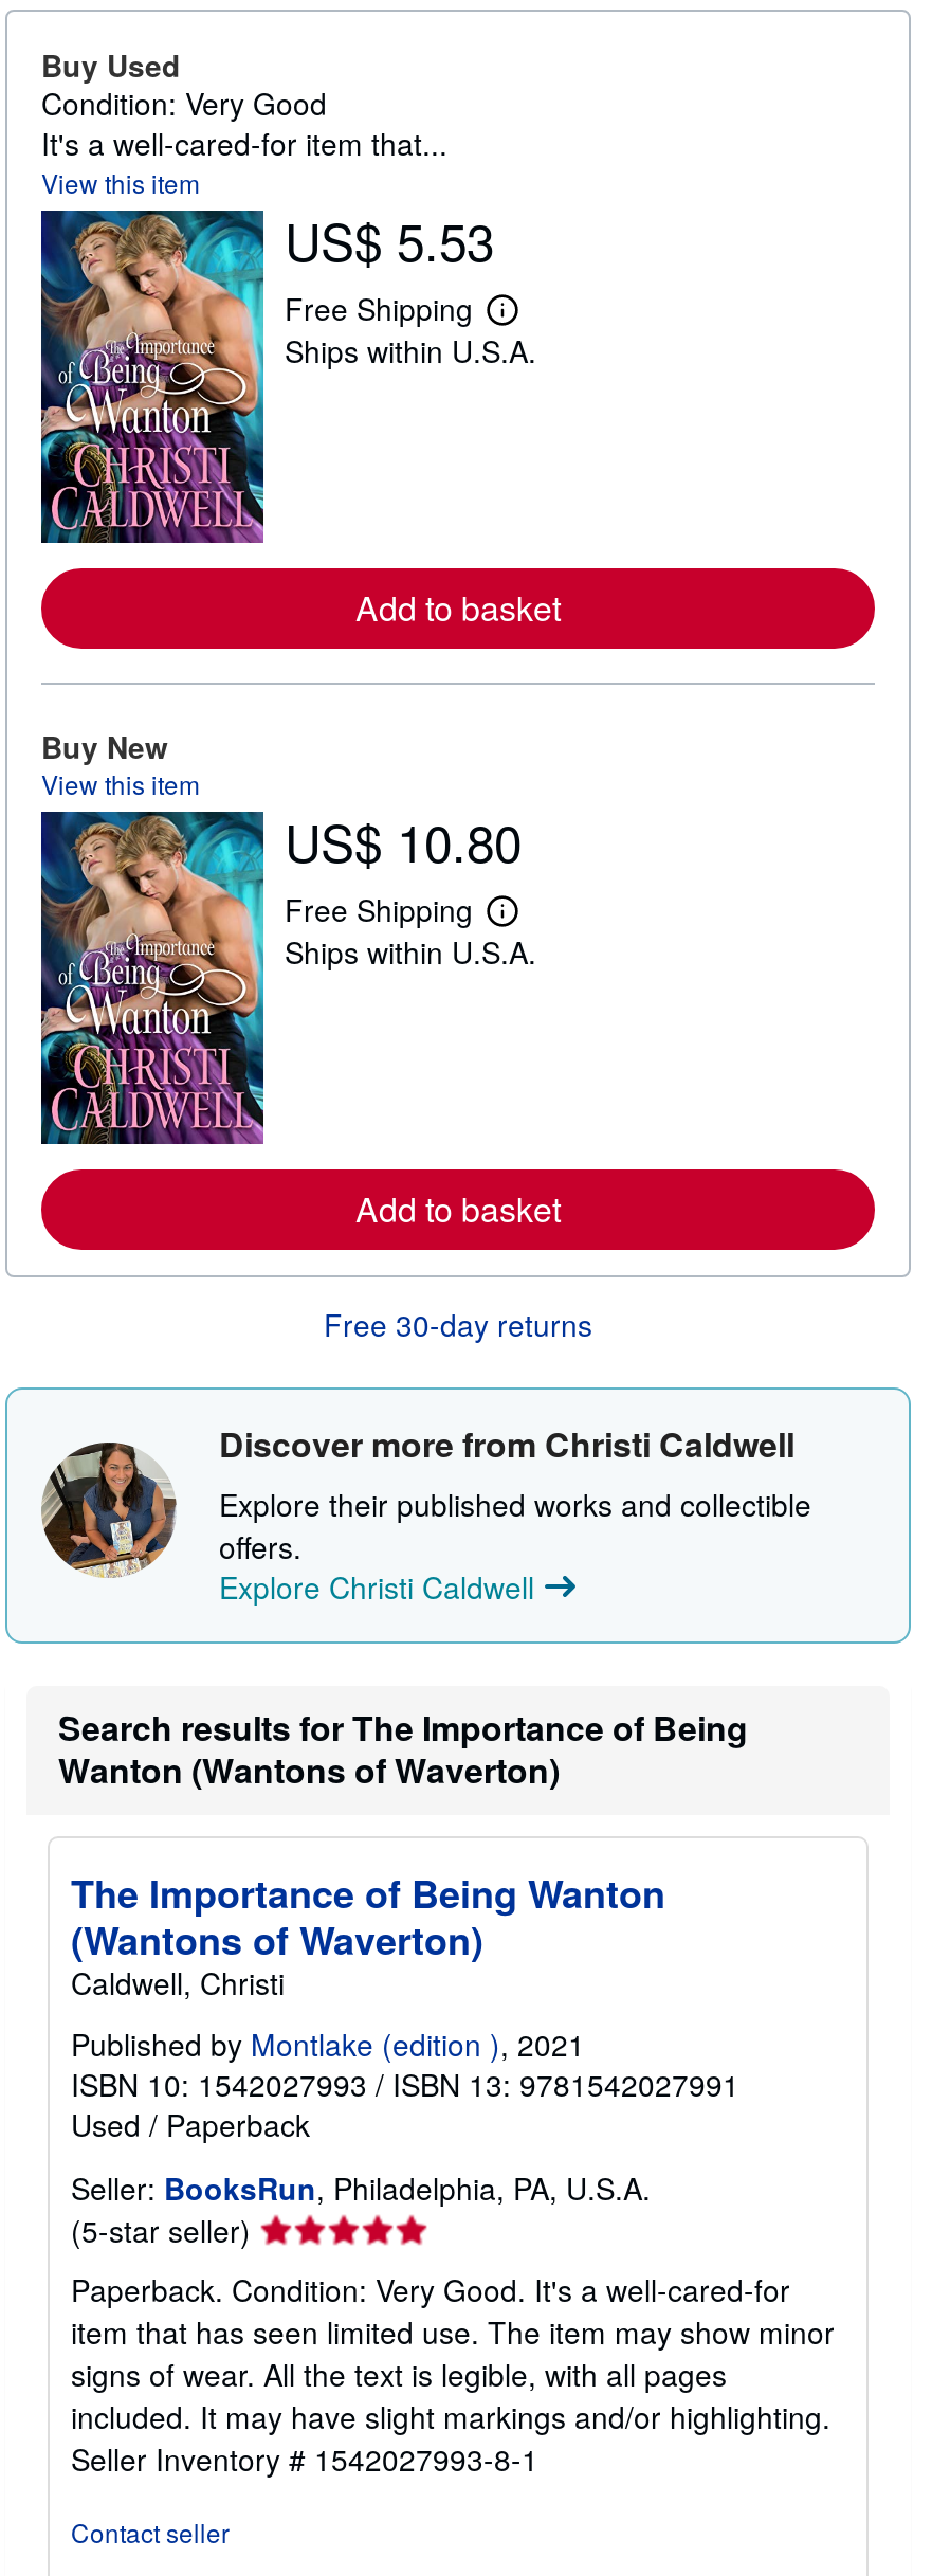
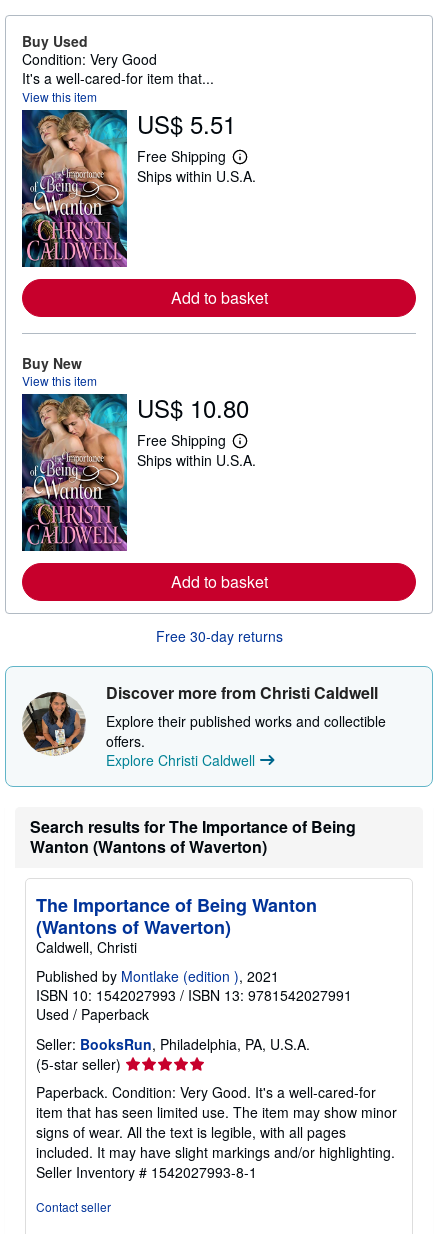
- US$ 5.53
+ US$ 5.51
